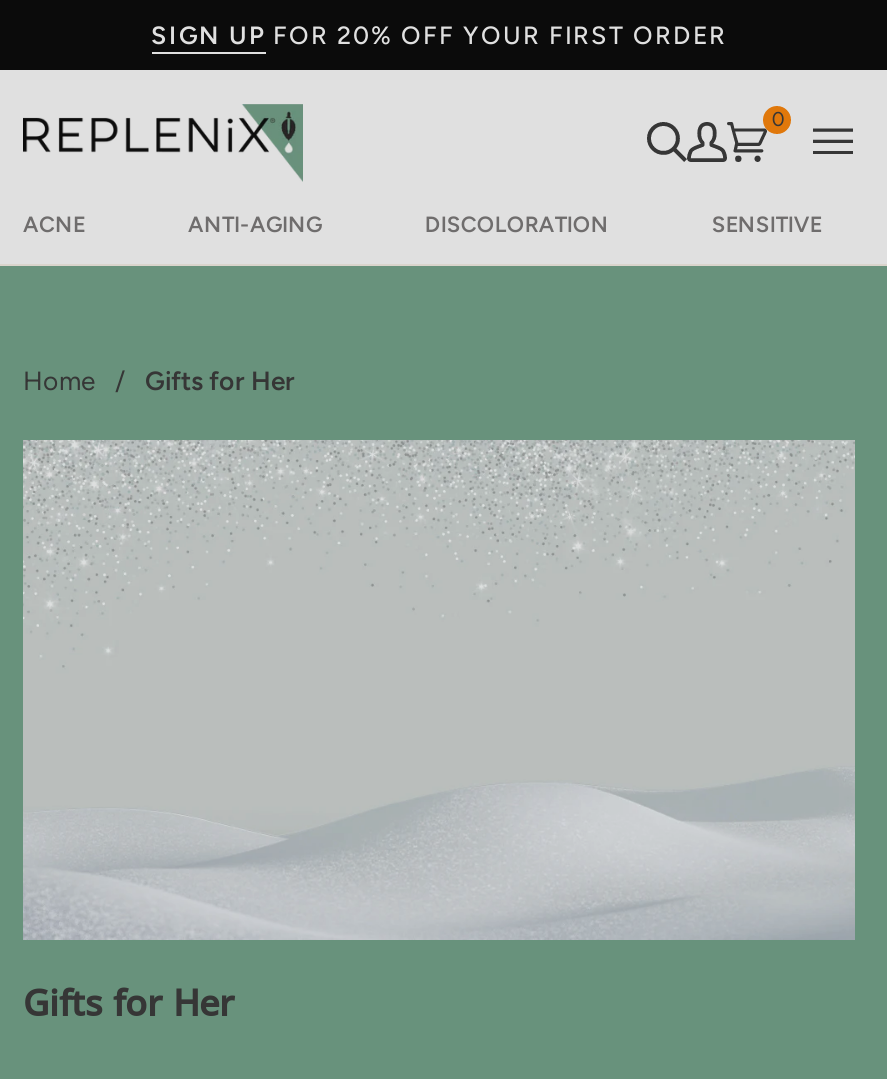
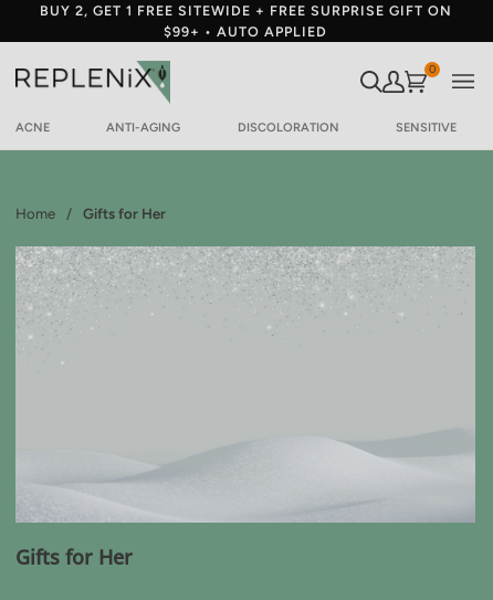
- SIGN UP FOR 20% OFF YOUR FIRST ORDER
+ BUY 2, GET 1 FREE SITEWIDE + FREE SURPRISE GIFT ON
+ $99+ • AUTO APPLIED
